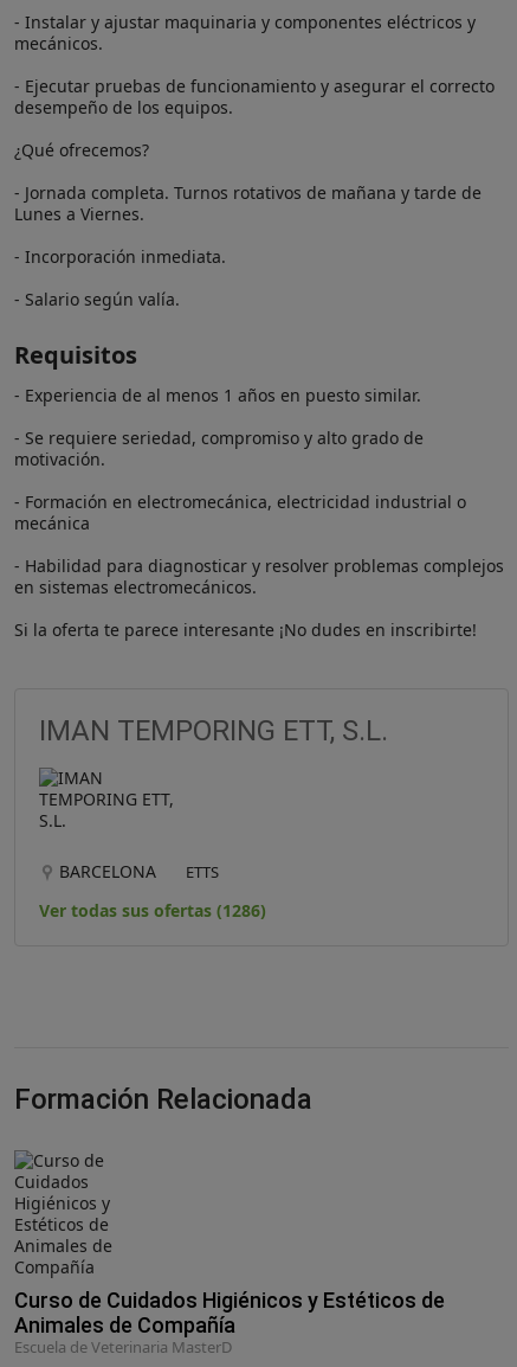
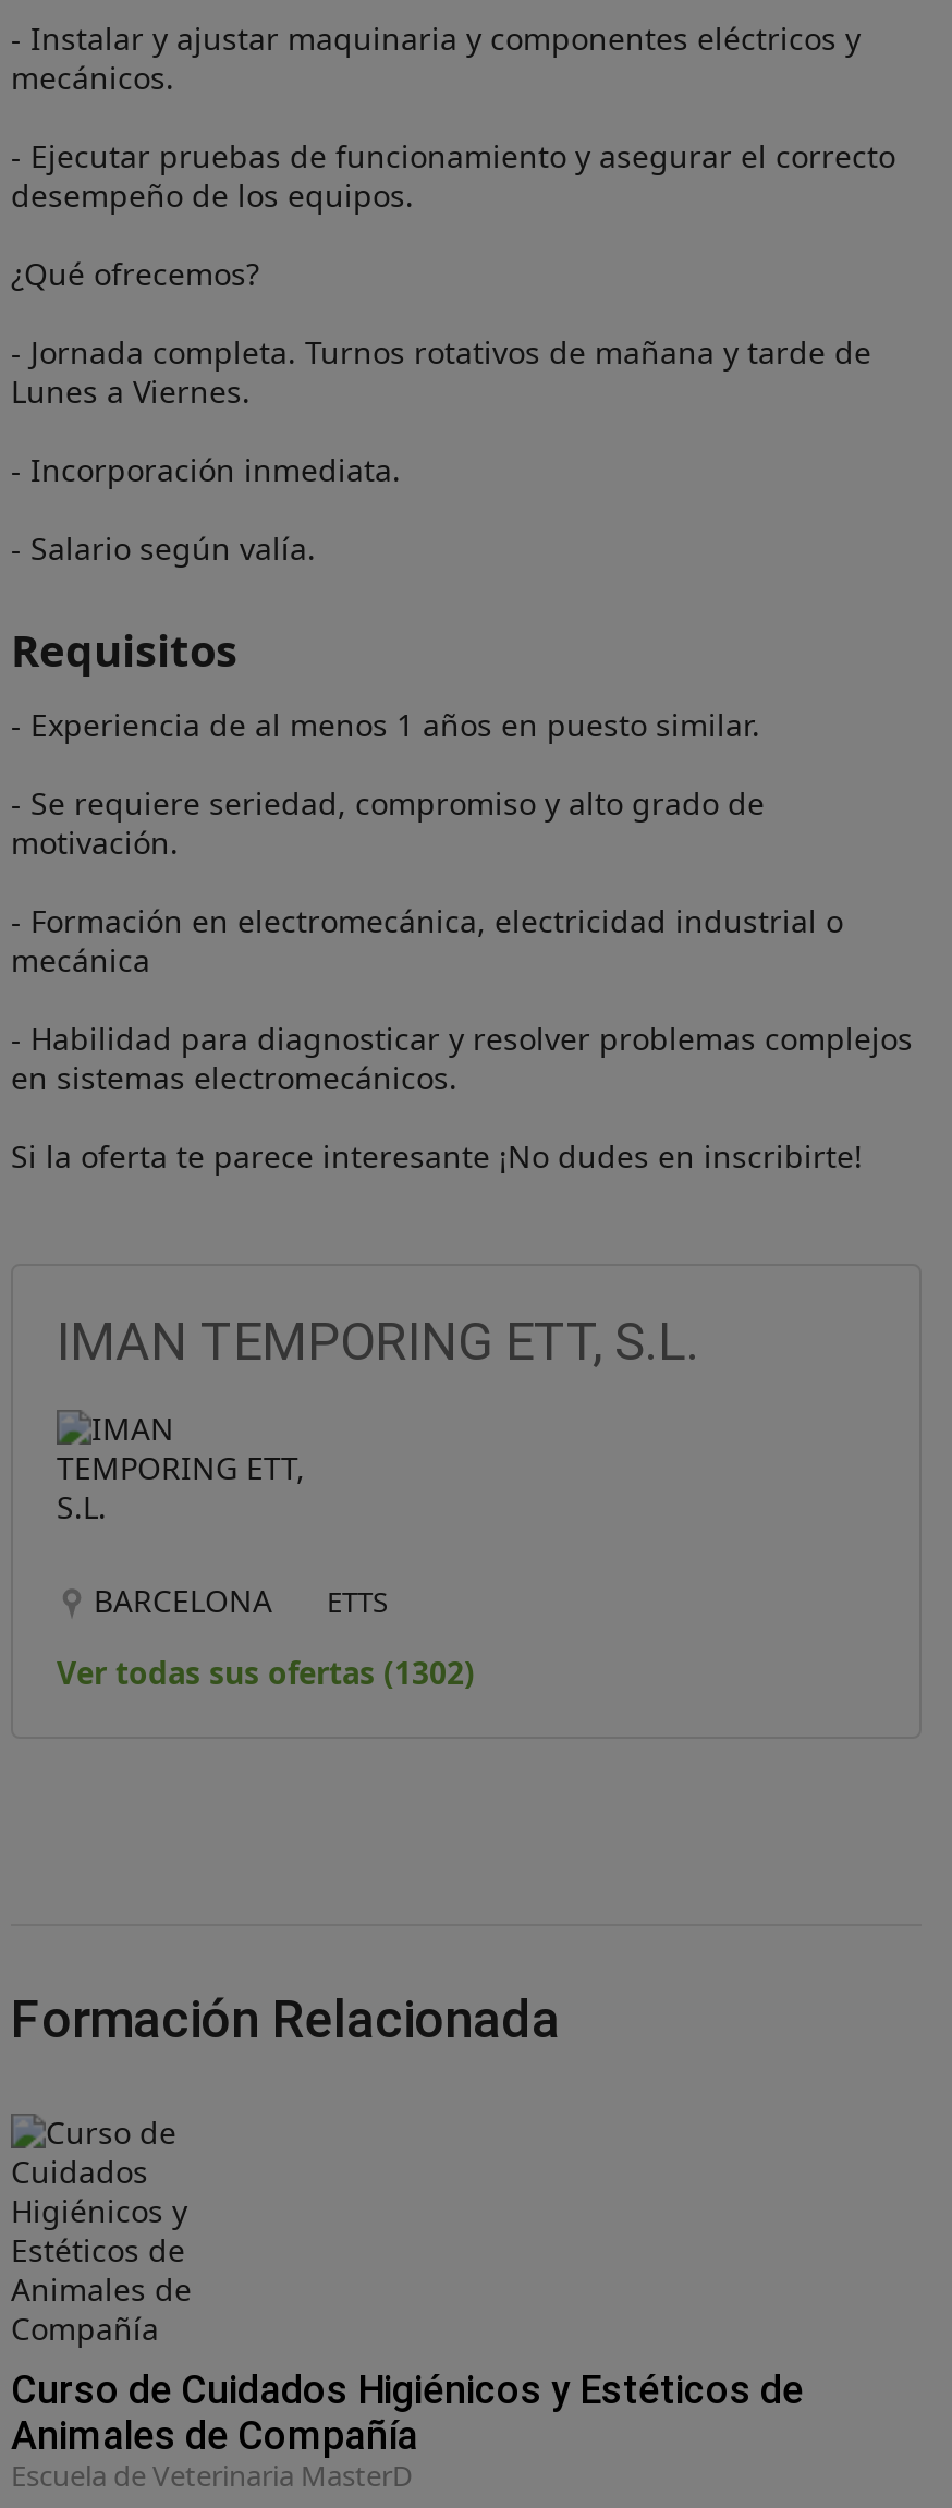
- Ver todas sus ofertas (1286)
+ Ver todas sus ofertas (1302)
